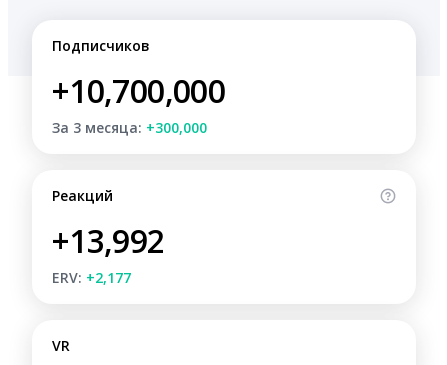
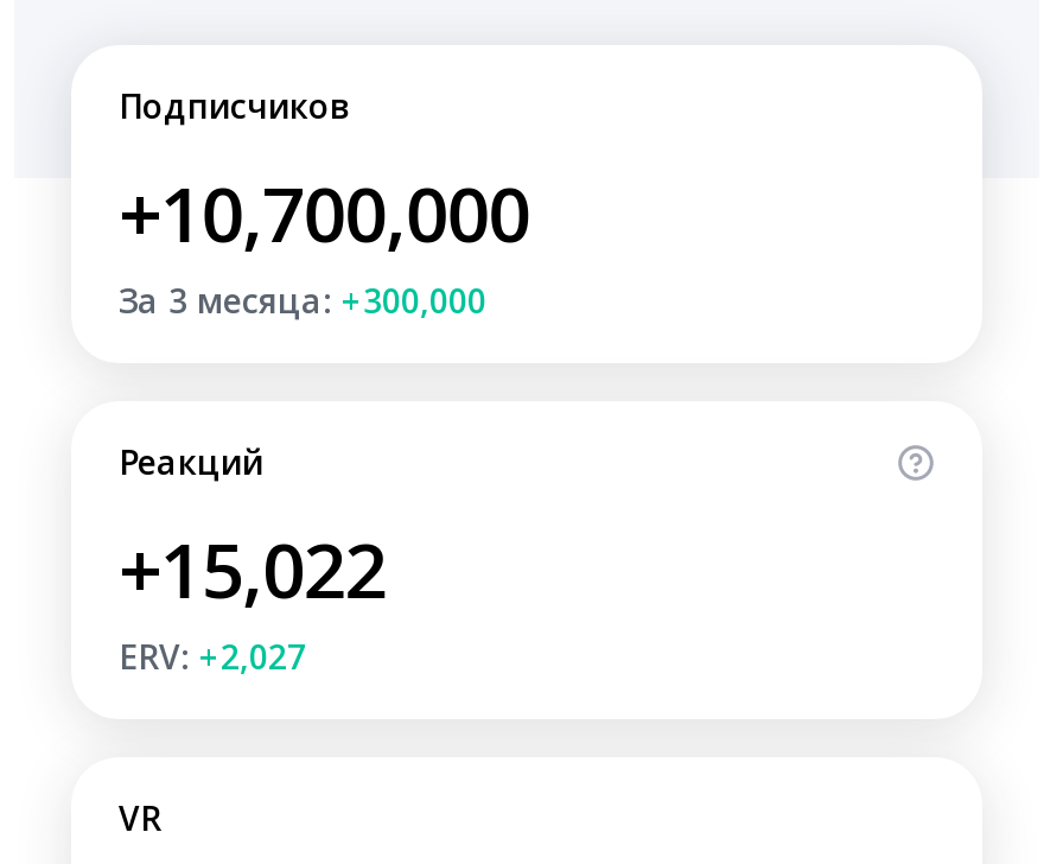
- +13,992
+ +15,022

- ERV: +2,177
+ ERV: +2,027
